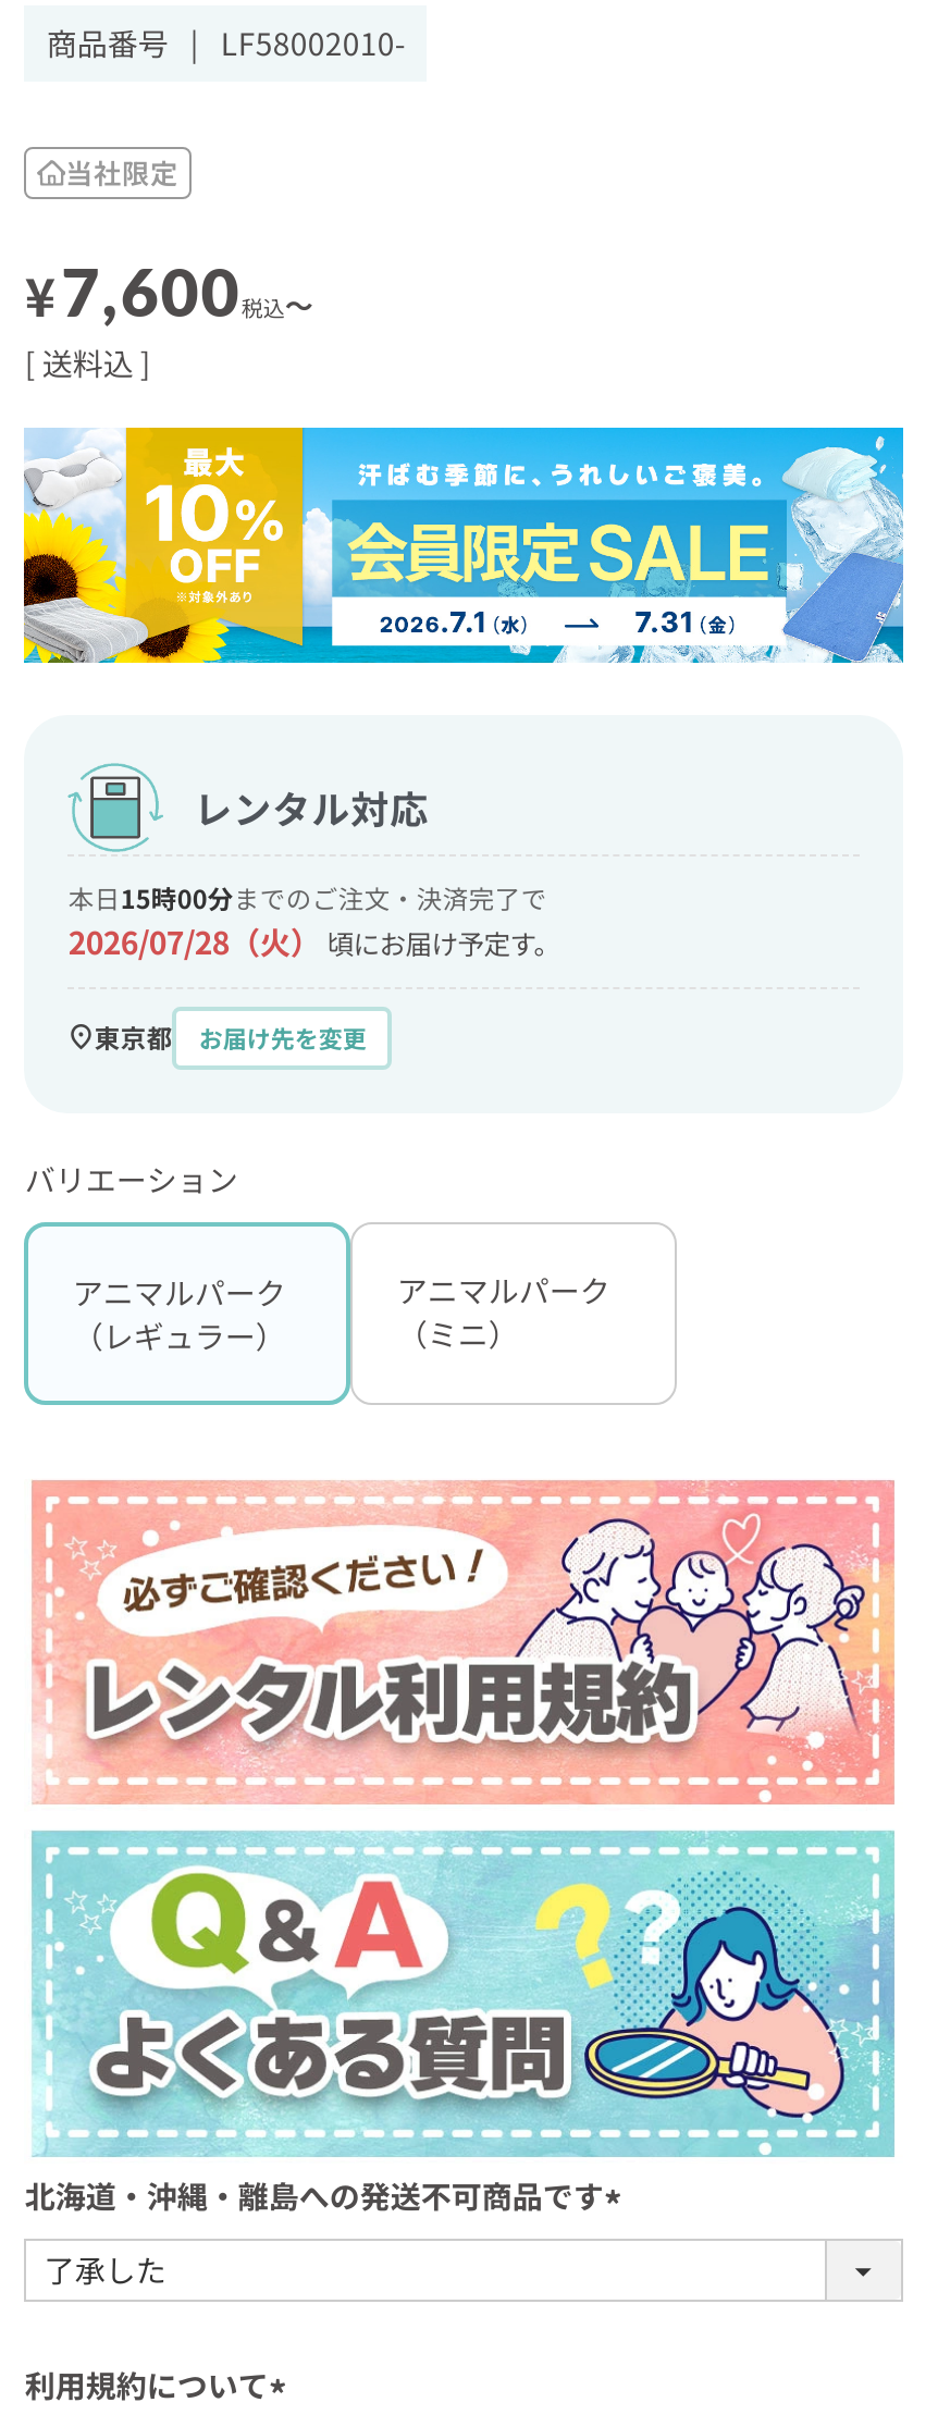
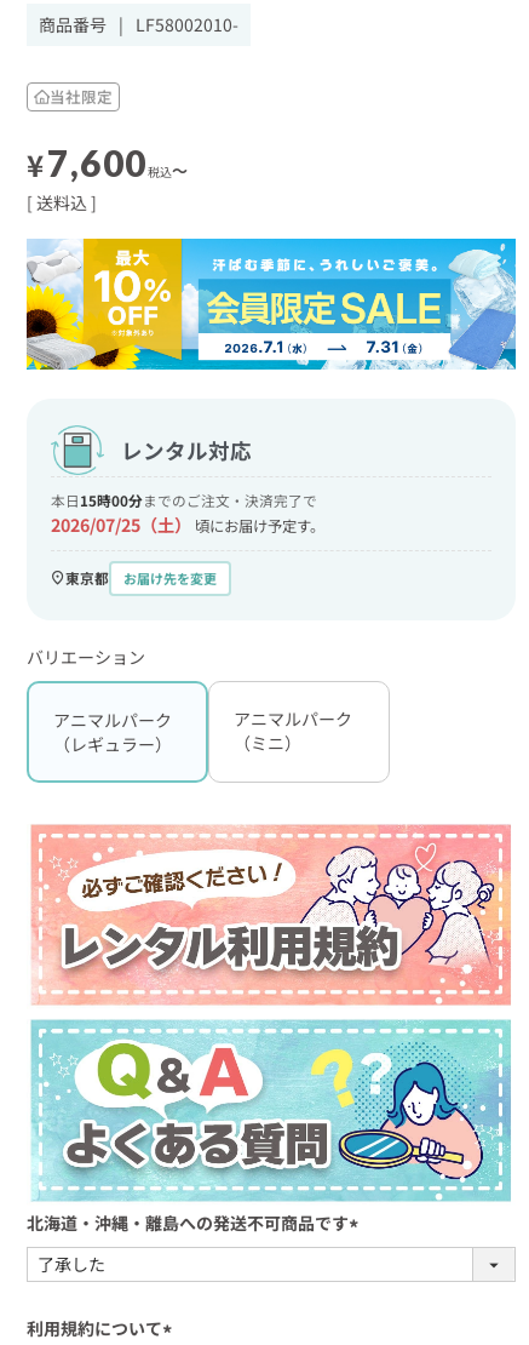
- 2026/07/28（火） 頃にお届け予定す。
+ 2026/07/25（土） 頃にお届け予定す。
